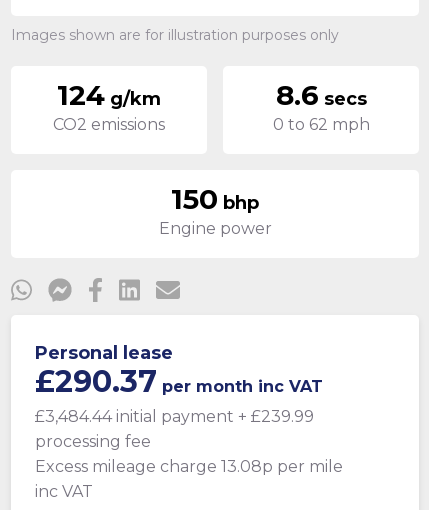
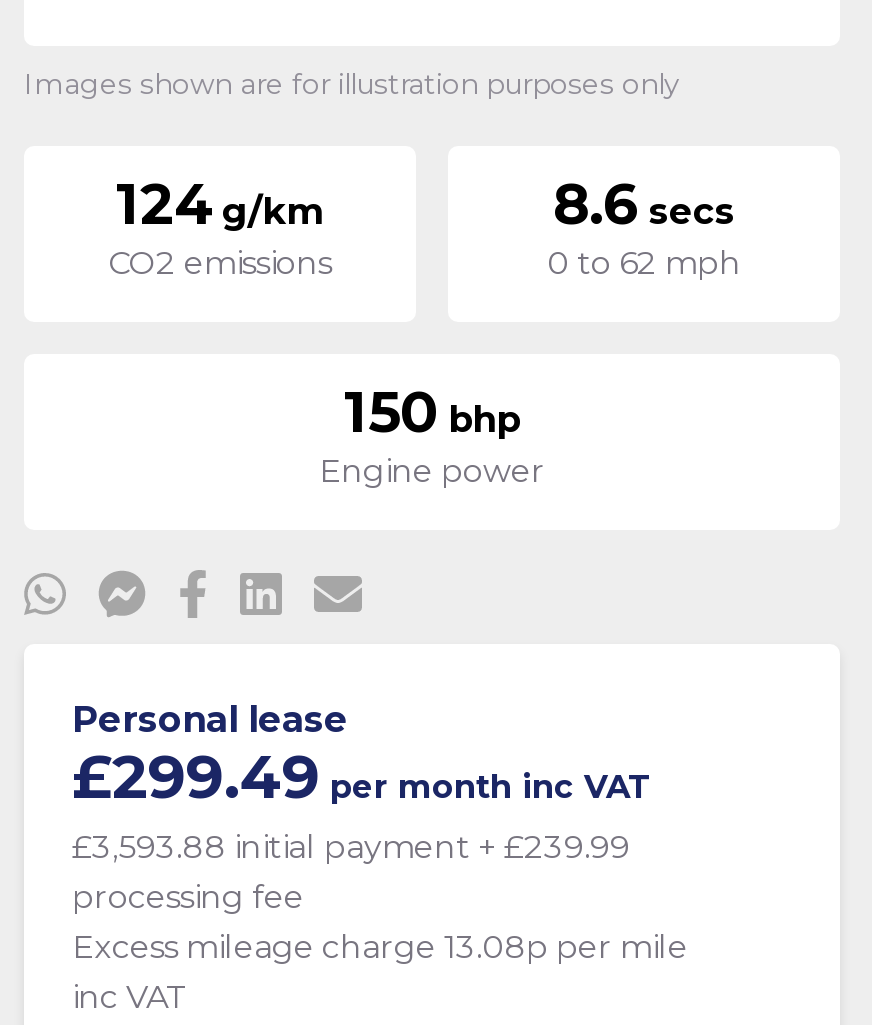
- £290.37 per month inc VAT
+ £299.49 per month inc VAT

- £3,484.44 initial payment + £239.99
+ £3,593.88 initial payment + £239.99
